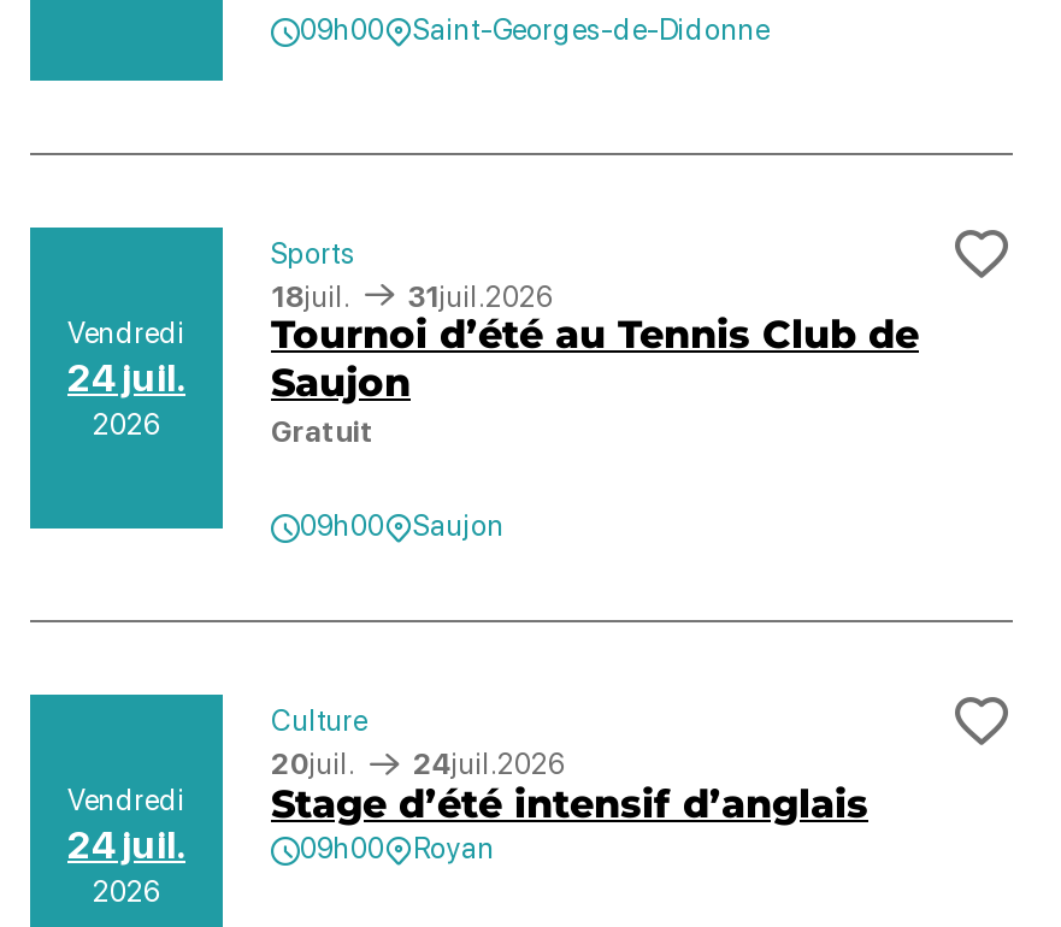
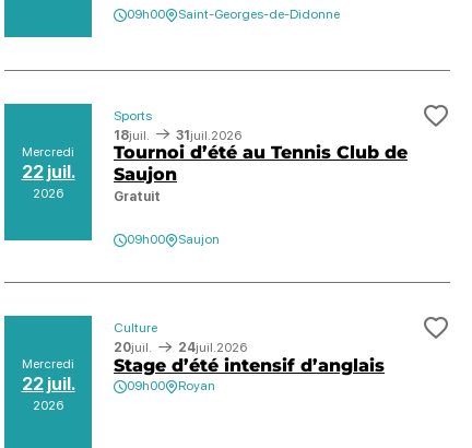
- Vendredi
- 24 juil.
+ Mercredi
+ 22 juil.

- Vendredi
- 24 juil.
+ Mercredi
+ 22 juil.
